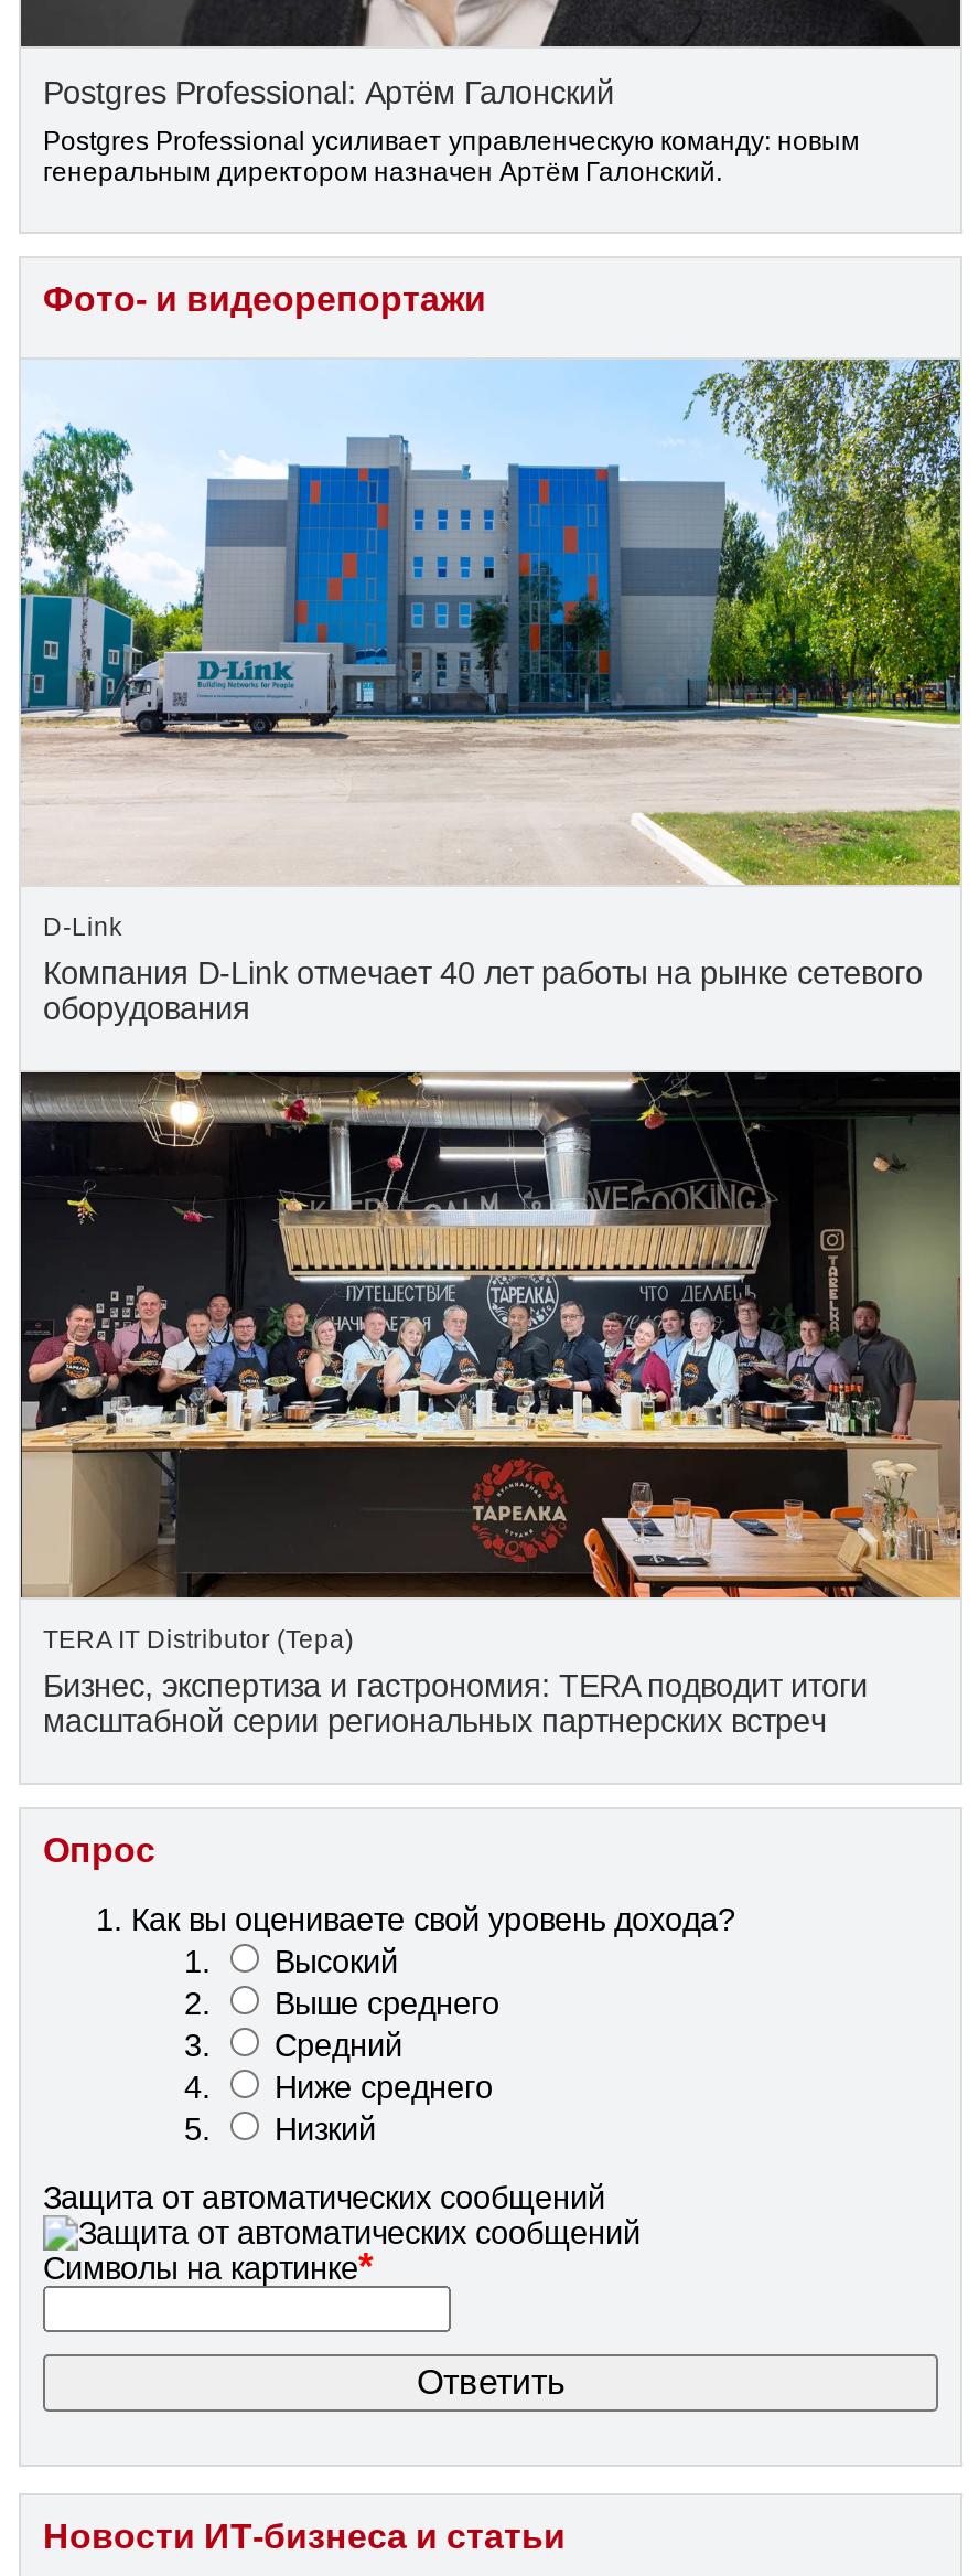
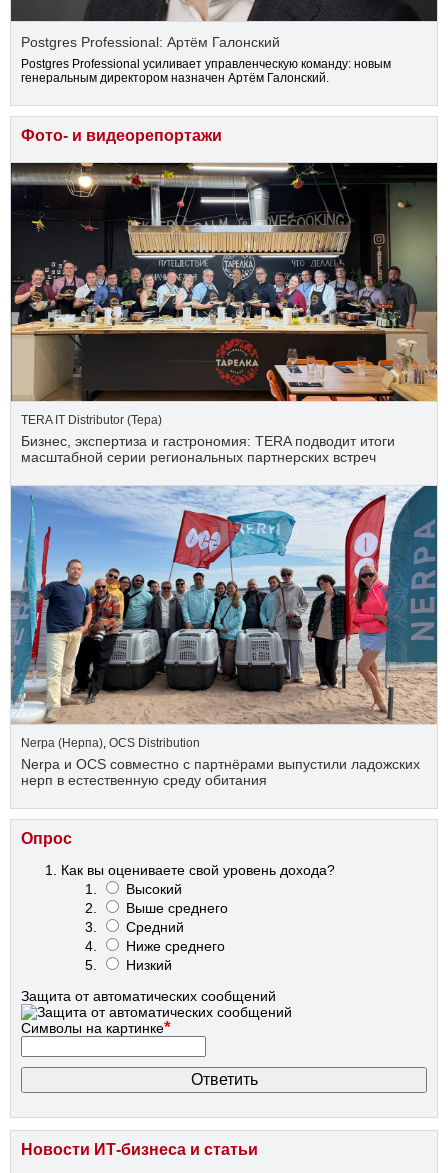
- [image]
- D-Link
- Компания D-Link отмечает 40 лет работы на рынке сетевого
- оборудования

moved up: [image] | Бизнес, экспертиза и гастрономия: TERA подводит итоги | масштабной серии региональных партнерских встреч

+ [image]
+ Nerpa (Нерпа), OCS Distribution
+ Nerpa и OCS совместно с партнёрами выпустили ладожских
+ нерп в естественную среду обитания
